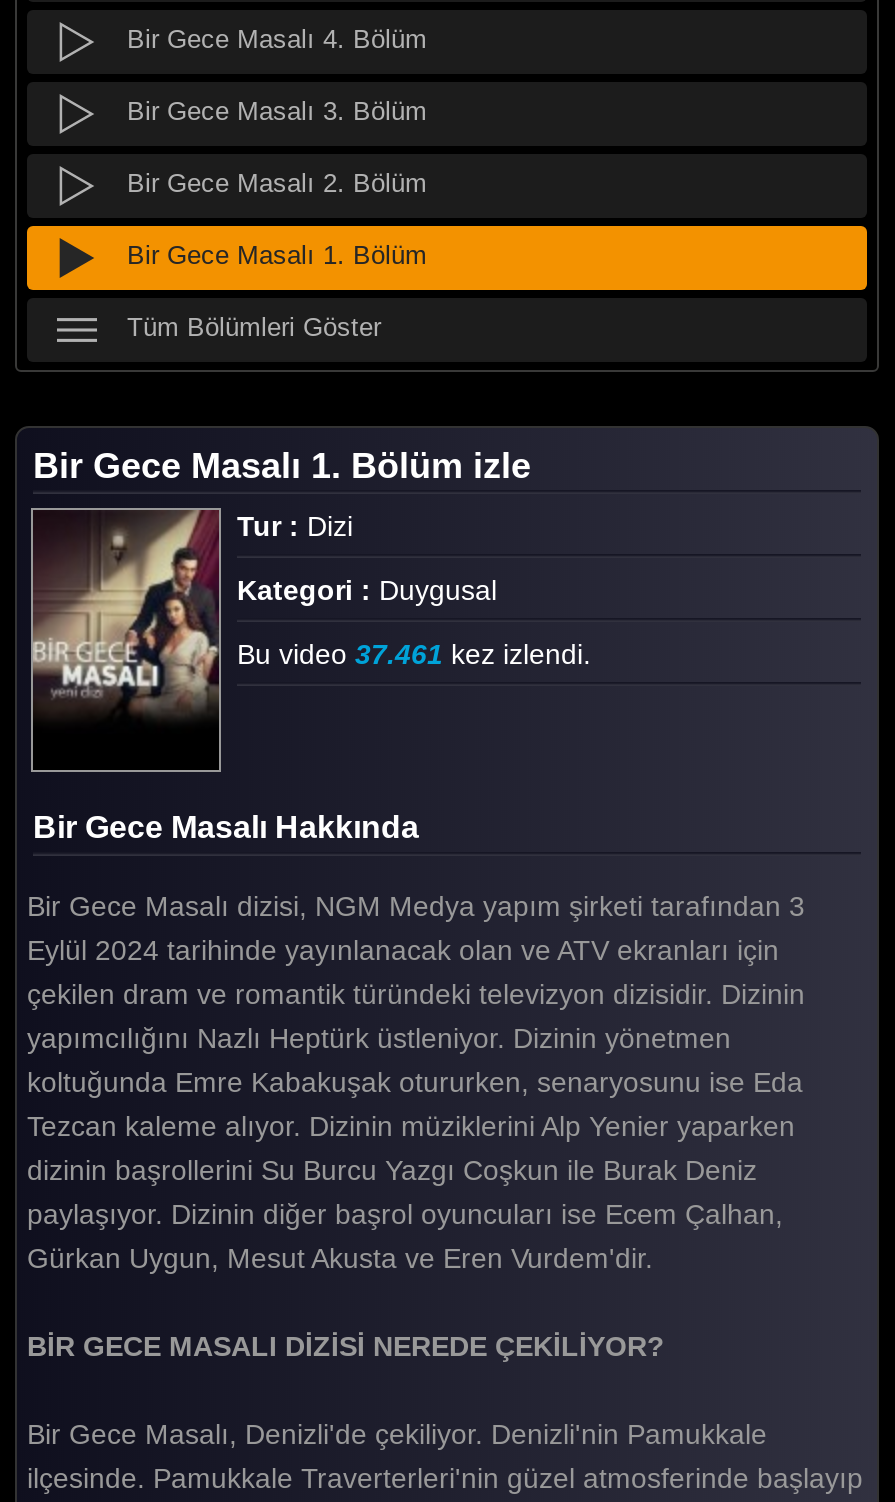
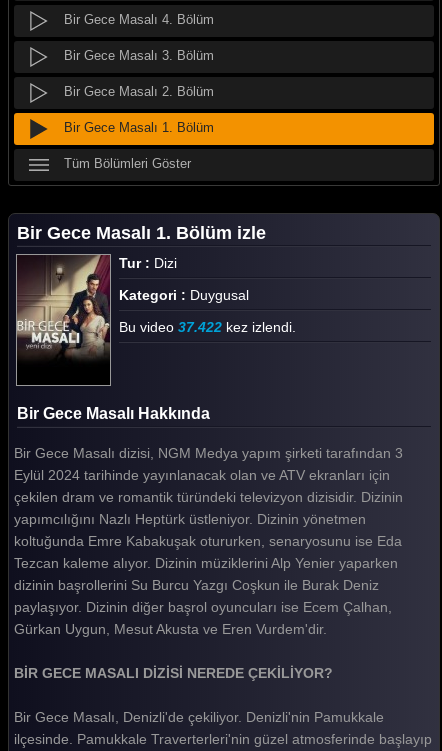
- Bu video 37.461 kez izlendi.
+ Bu video 37.422 kez izlendi.
